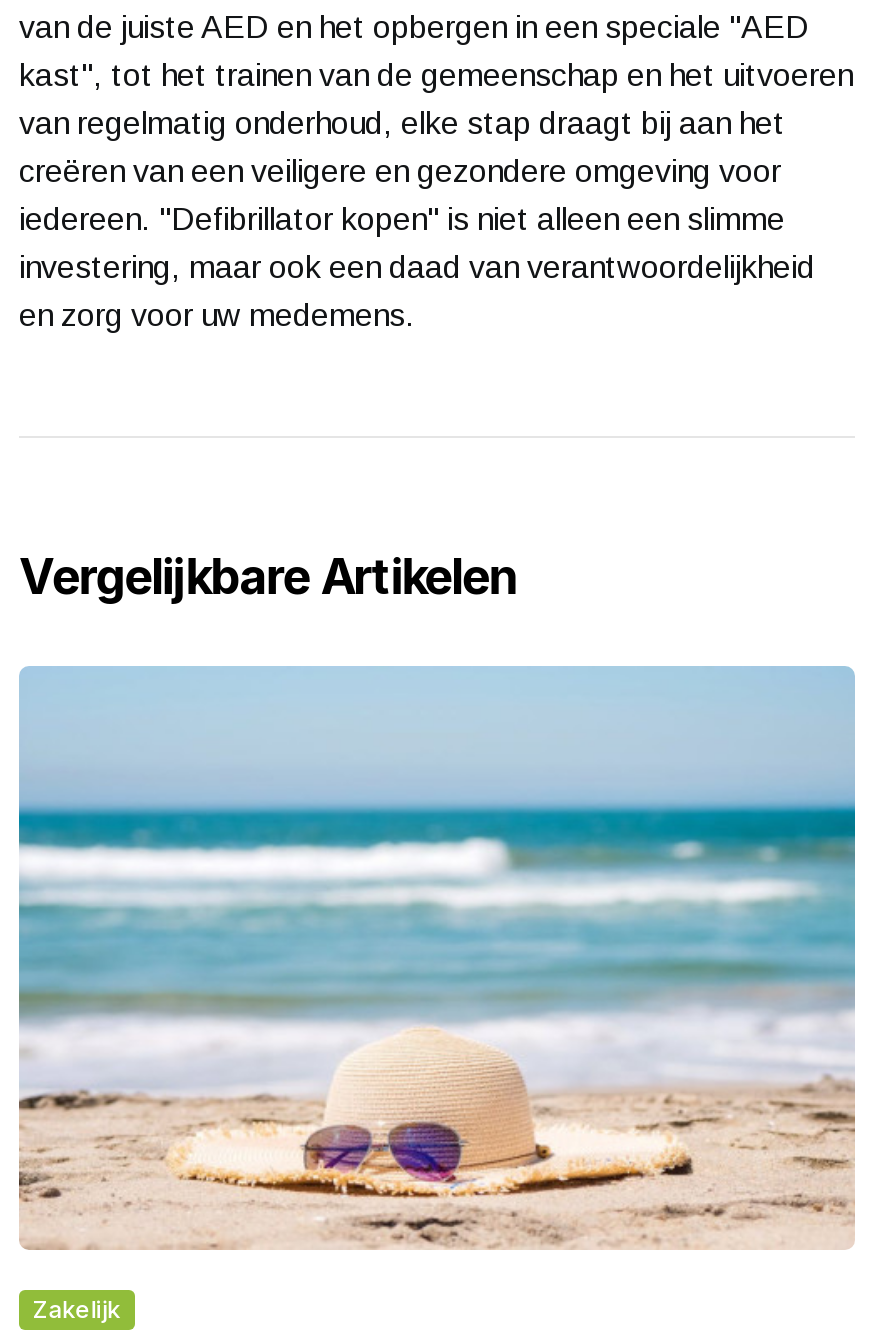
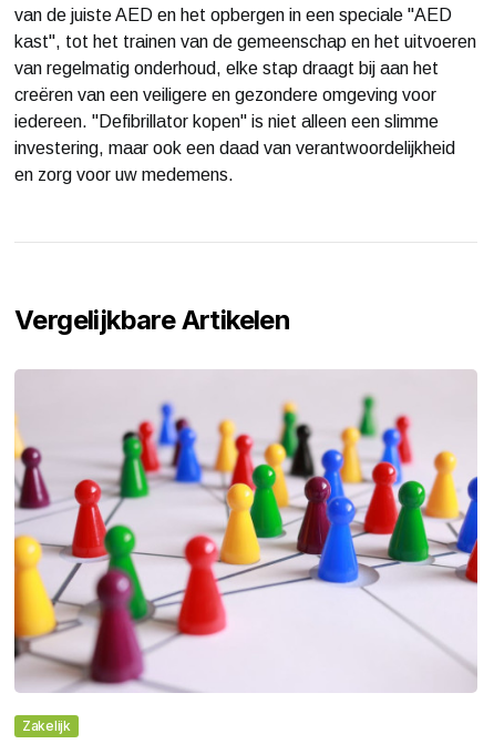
- [image]
+ [image]
